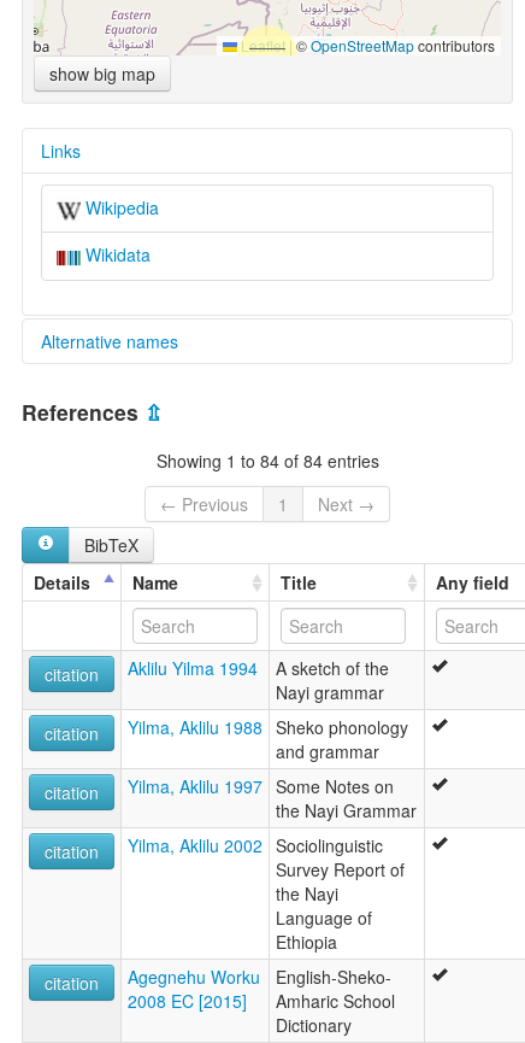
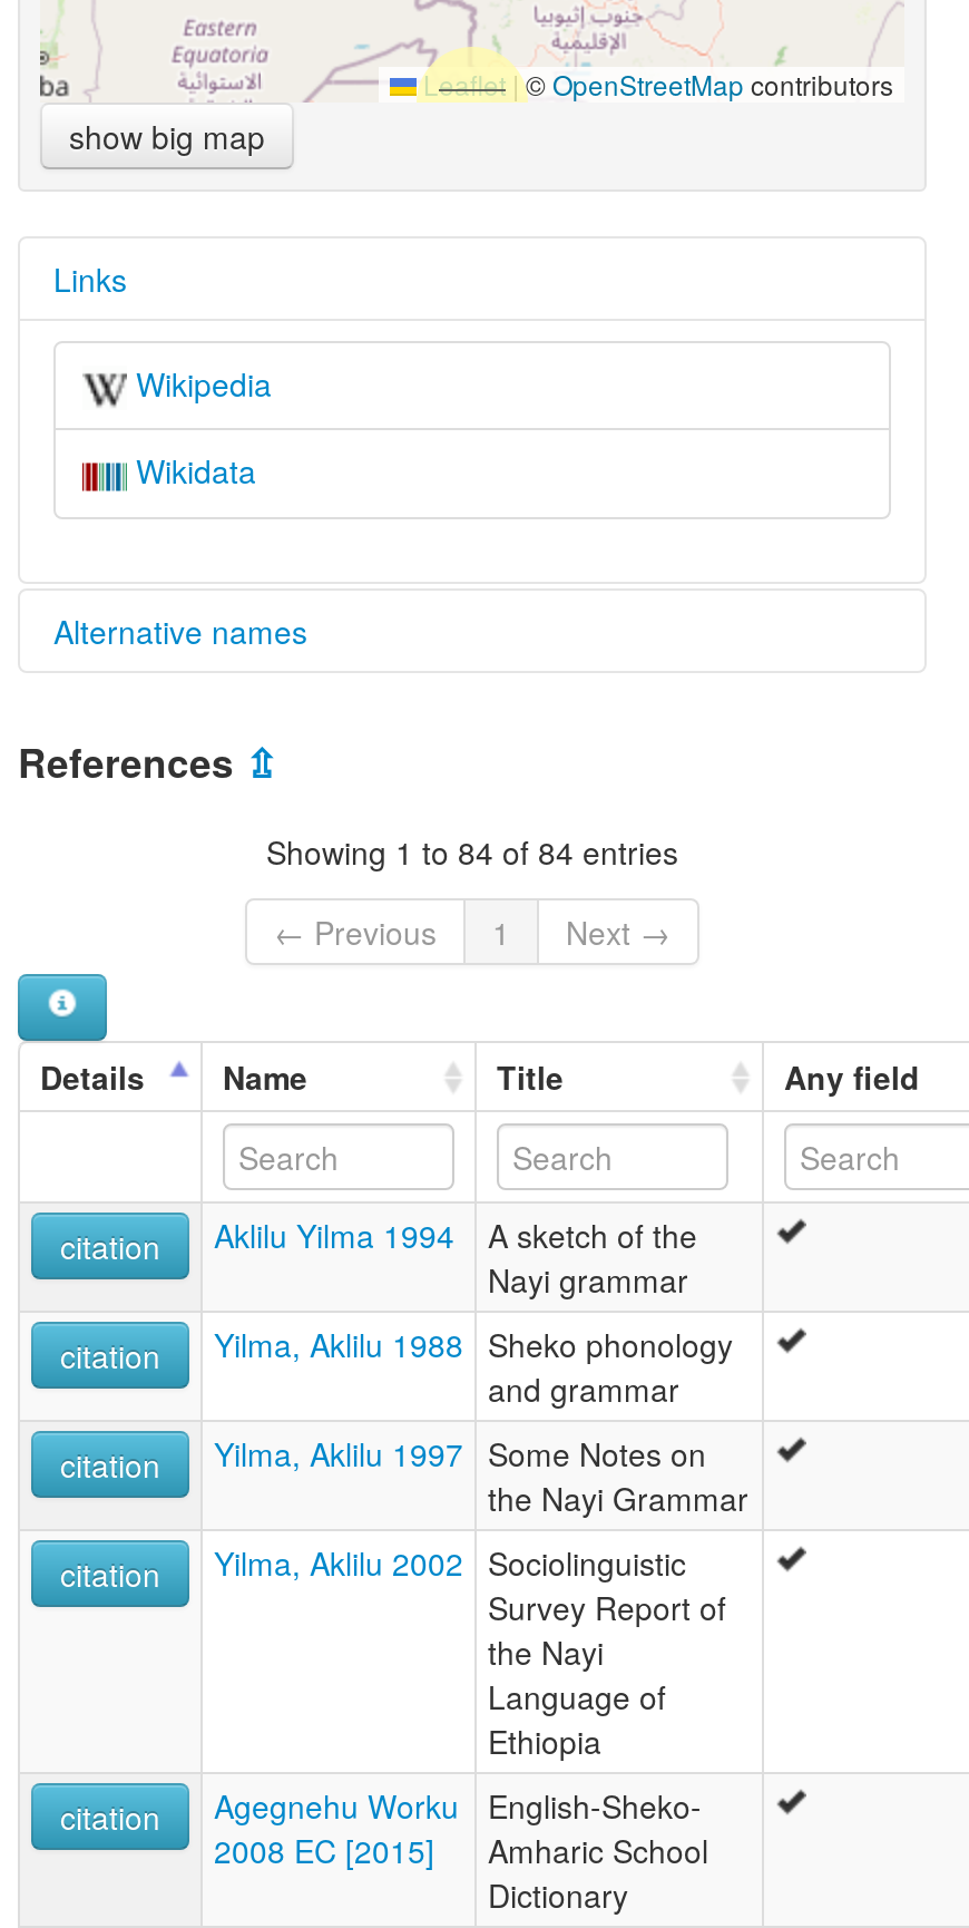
- BibTeX
